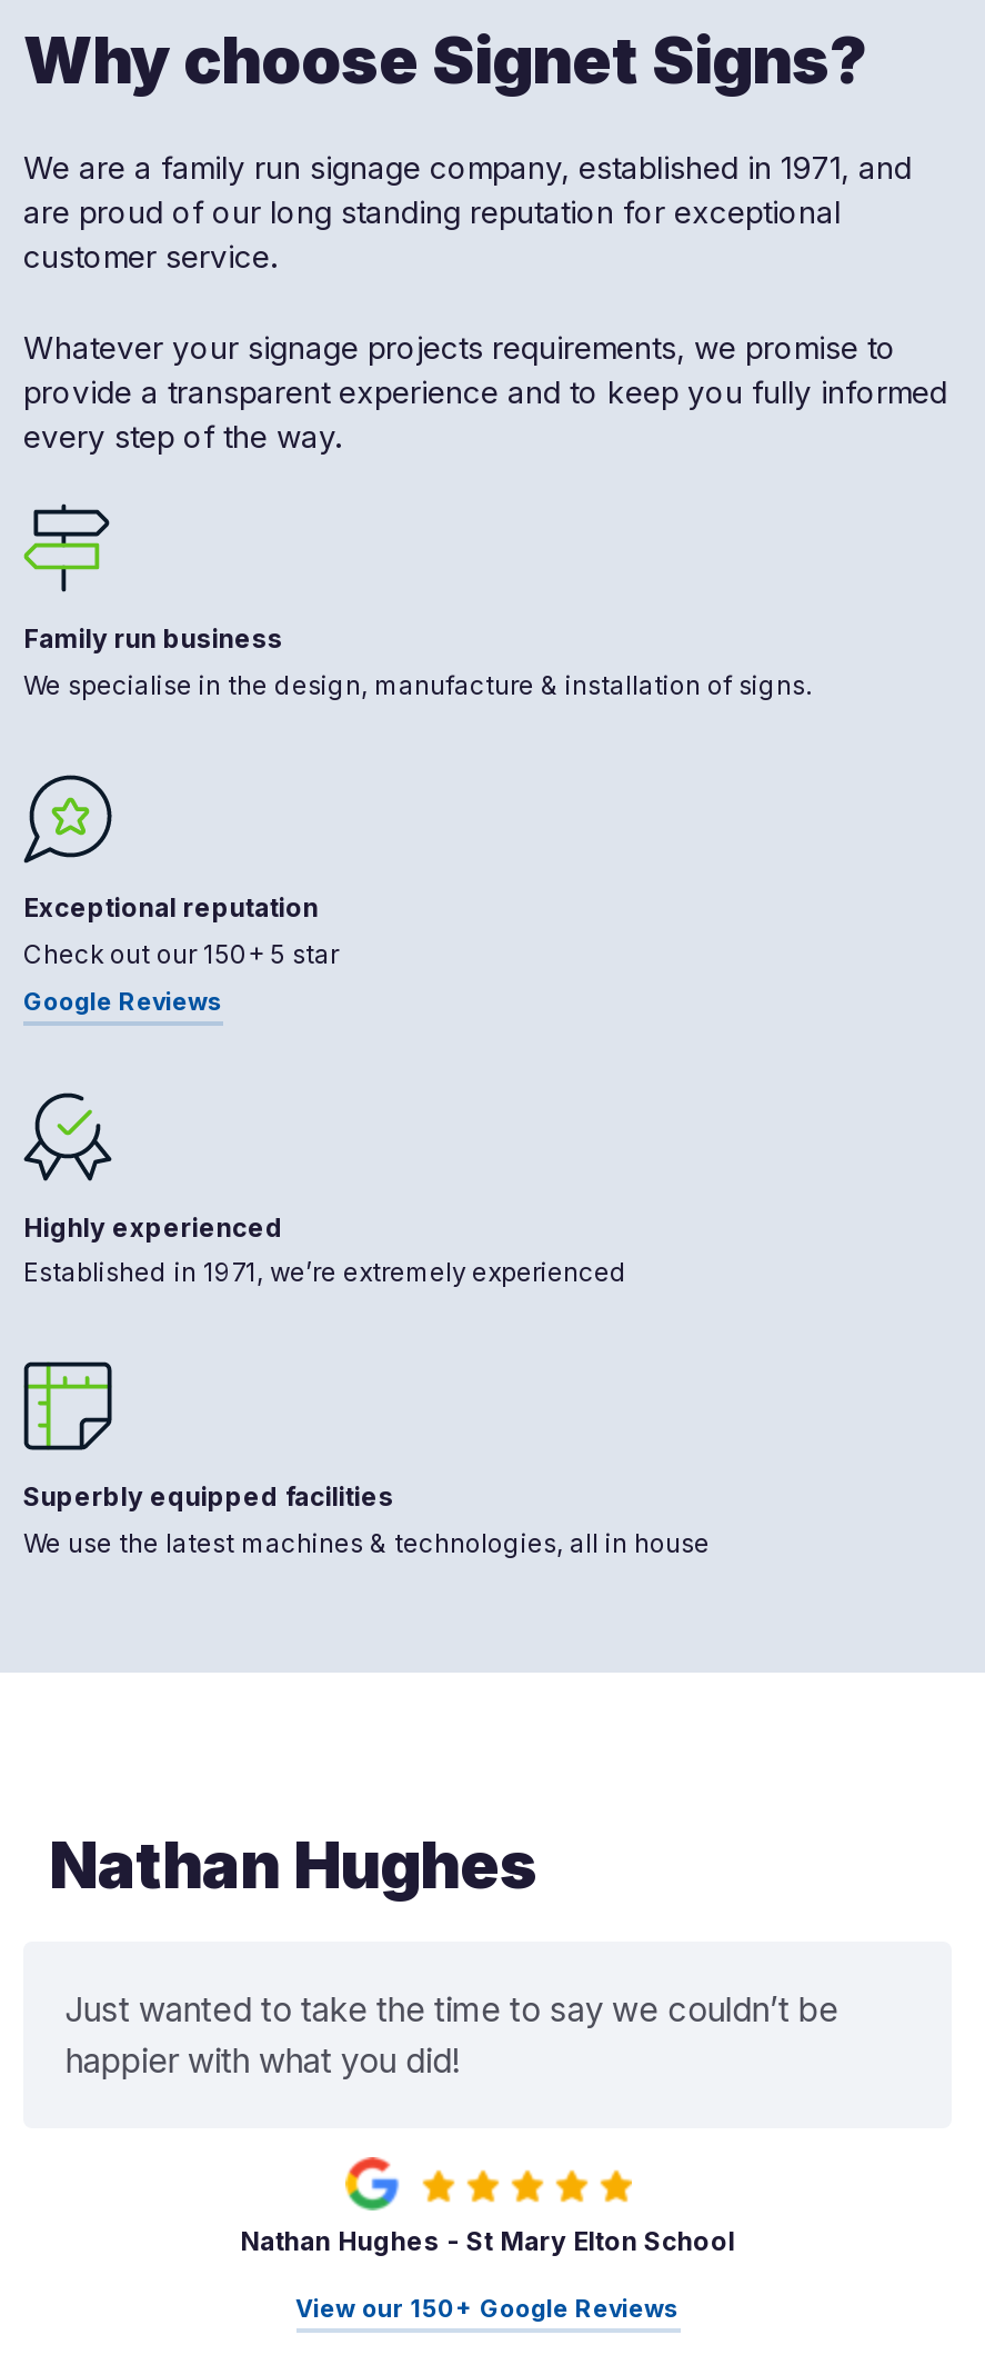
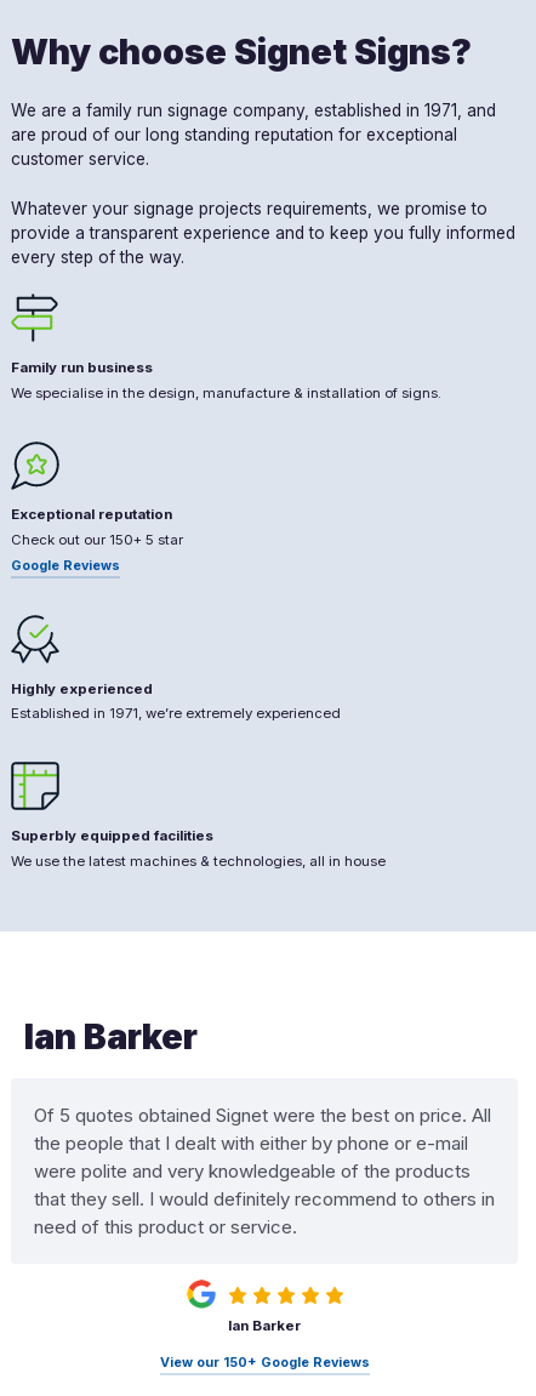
- Nathan Hughes
+ Ian Barker

- Just wanted to take the time to say we couldn’t be
- happier with what you did!
+ Of 5 quotes obtained Signet were the best on price. All
+ the people that I dealt with either by phone or e-mail
+ were polite and very knowledgeable of the products
+ that they sell. I would definitely recommend to others in
+ need of this product or service.

- Nathan Hughes - St Mary Elton School
+ Ian Barker
